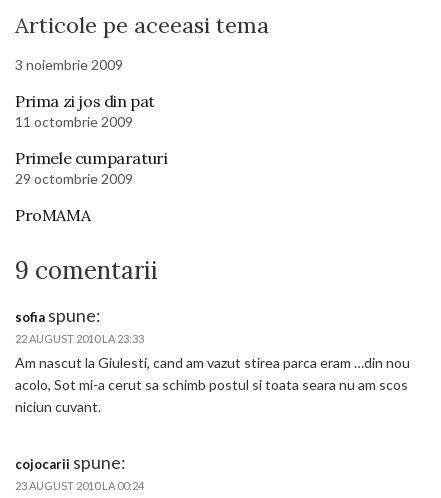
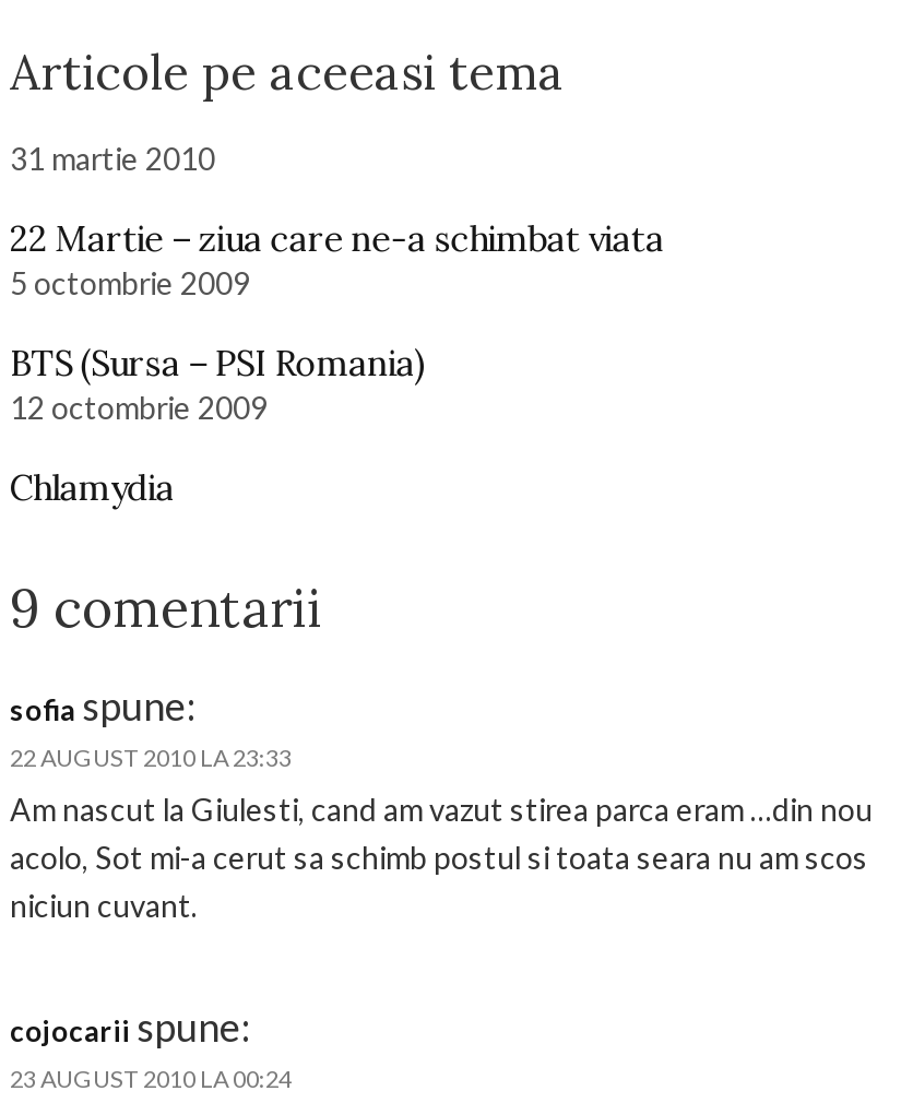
- 3 noiembrie 2009
+ 31 martie 2010

- Prima zi jos din pat
- 11 octombrie 2009
+ 22 Martie – ziua care ne-a schimbat viata
+ 5 octombrie 2009

- Primele cumparaturi
- 29 octombrie 2009
+ BTS (Sursa – PSI Romania)
+ 12 octombrie 2009

- ProMAMA
+ Chlamydia
